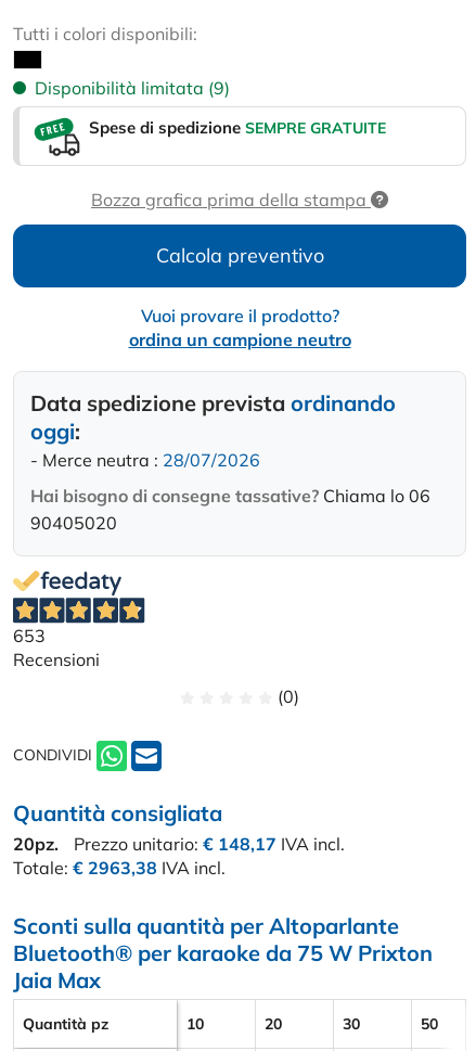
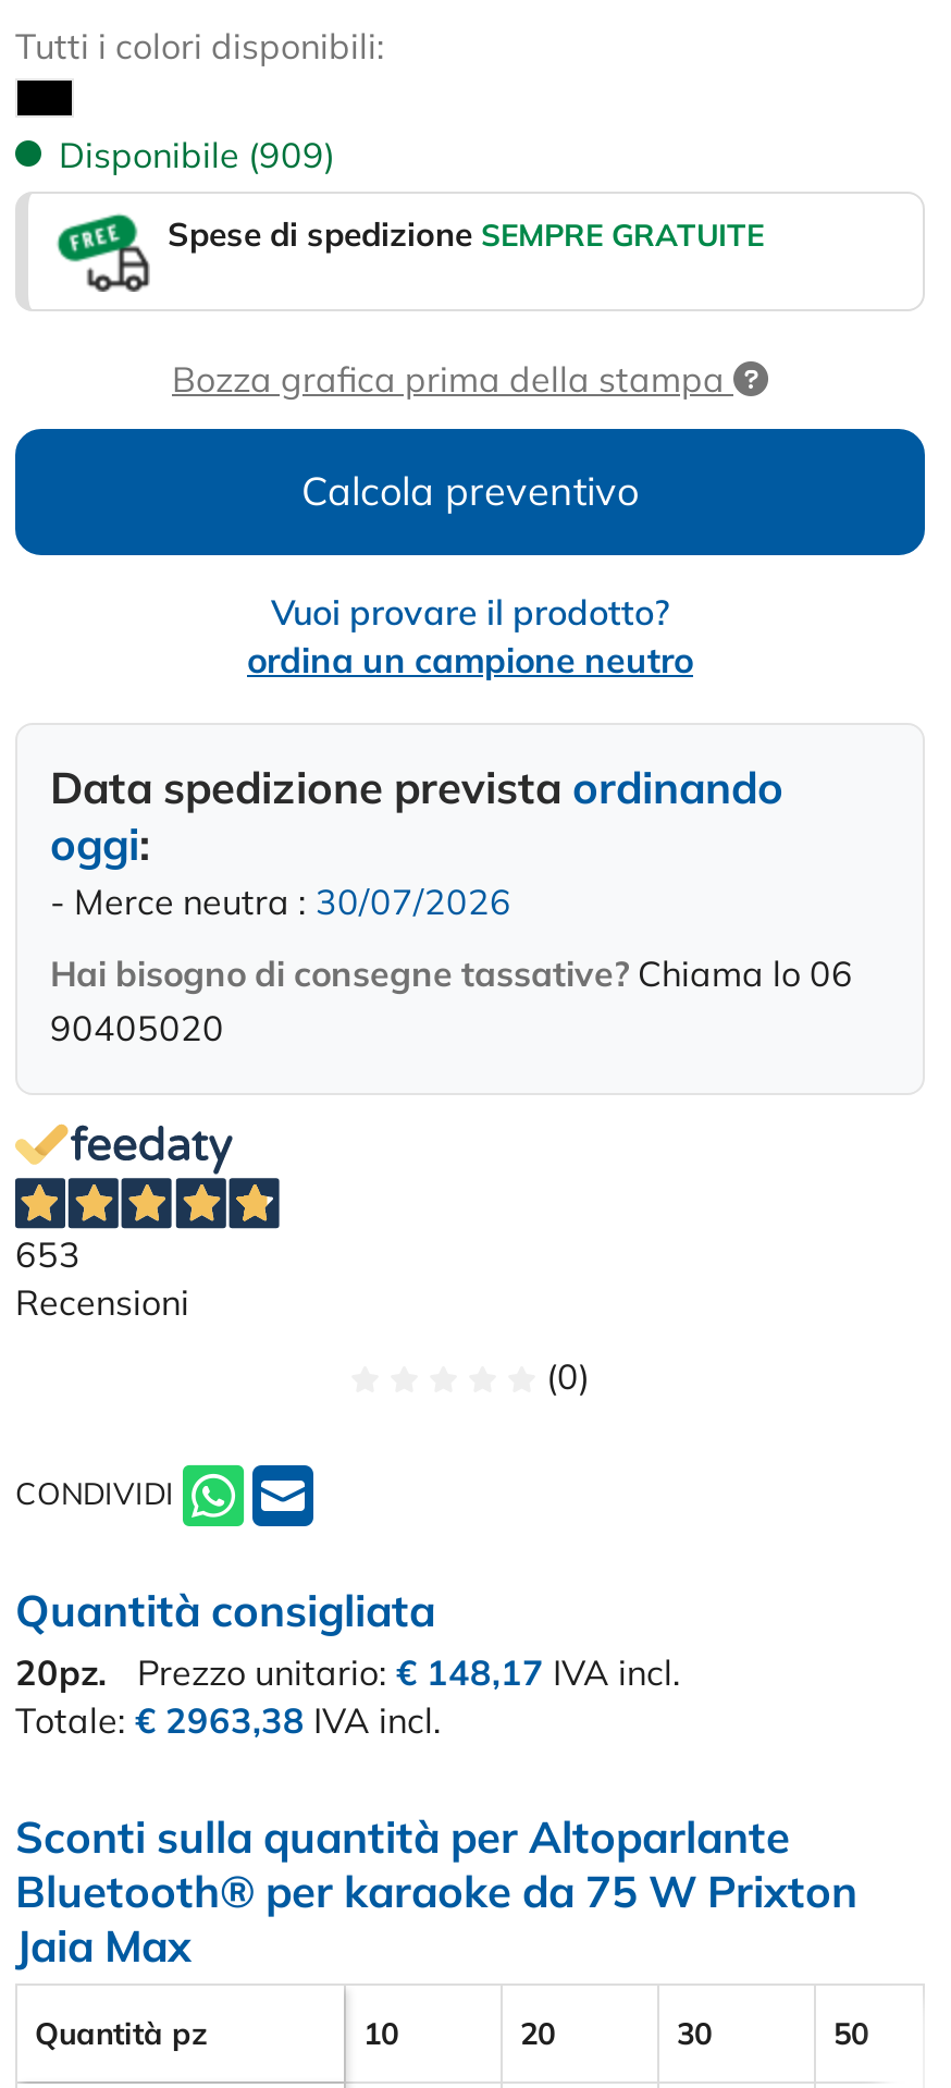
- Disponibilità limitata (9)
+ Disponibile (909)

- - Merce neutra : 28/07/2026
+ - Merce neutra : 30/07/2026
